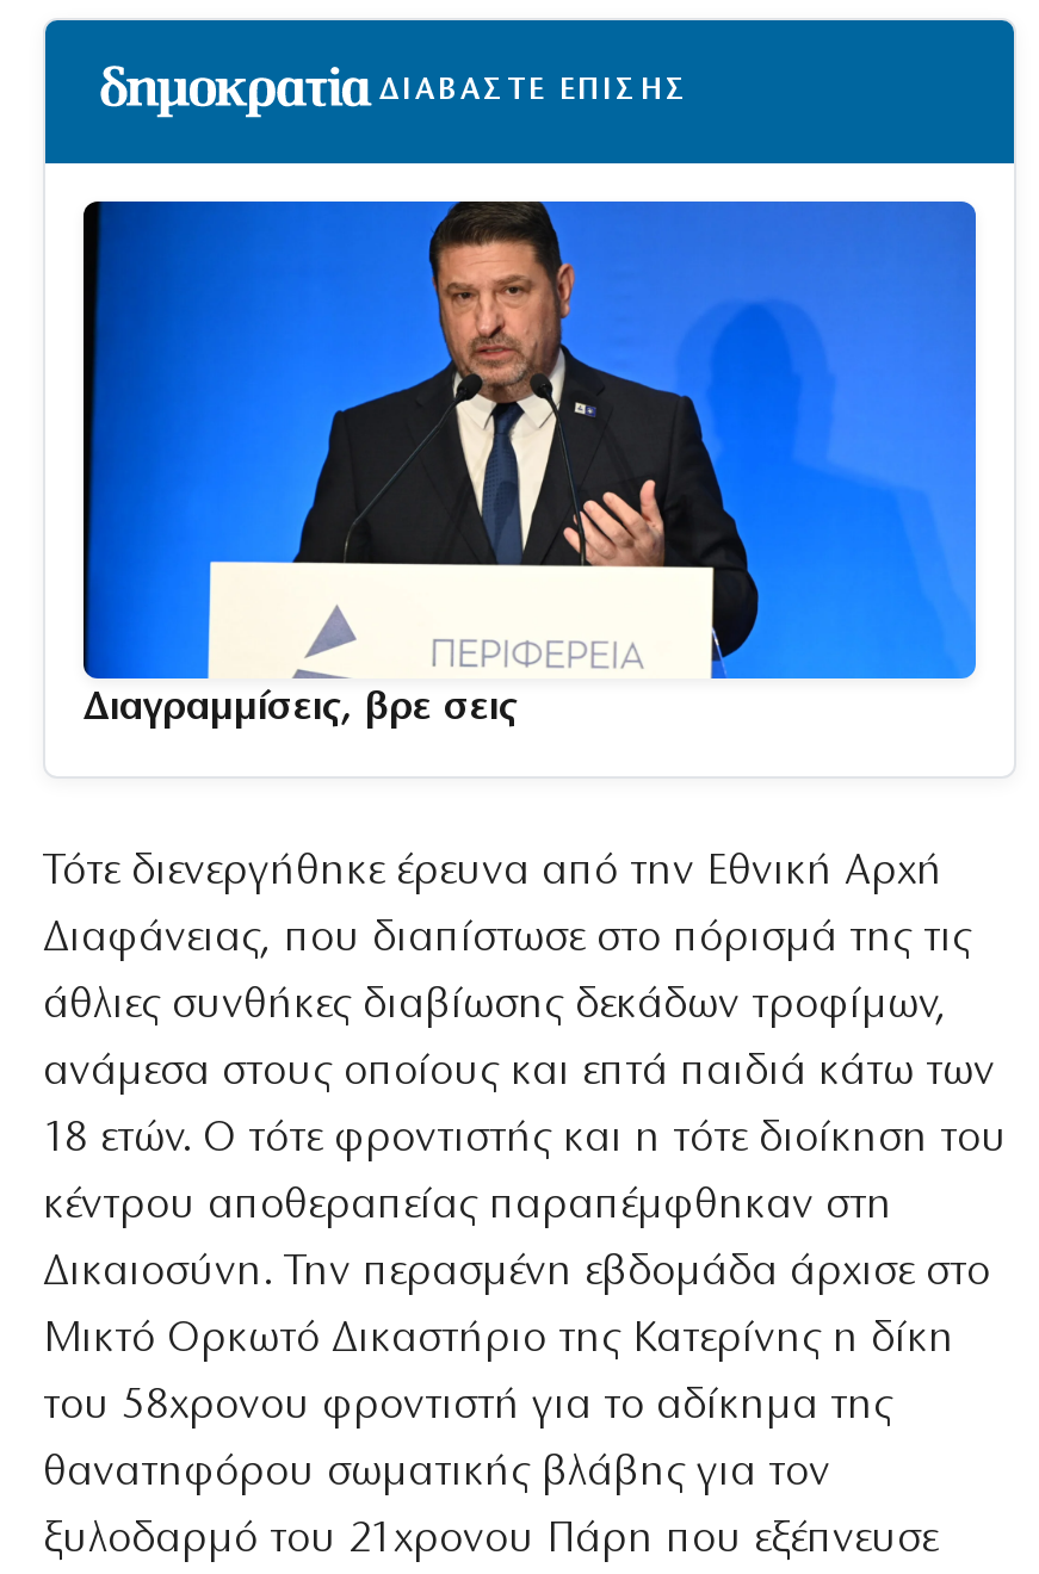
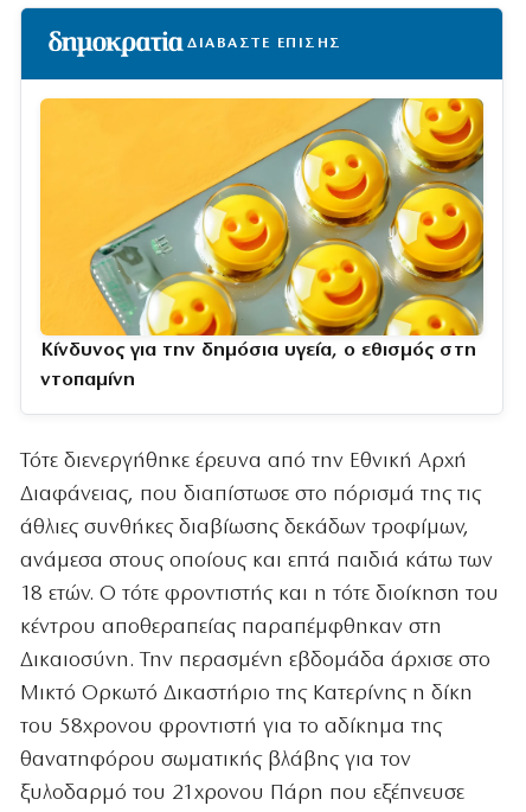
- [image]
- Διαγραμμίσεις, βρε σεις
+ [image]
+ Κίνδυνος για την δημόσια υγεία, ο εθισμός στη
+ ντοπαμίνη
